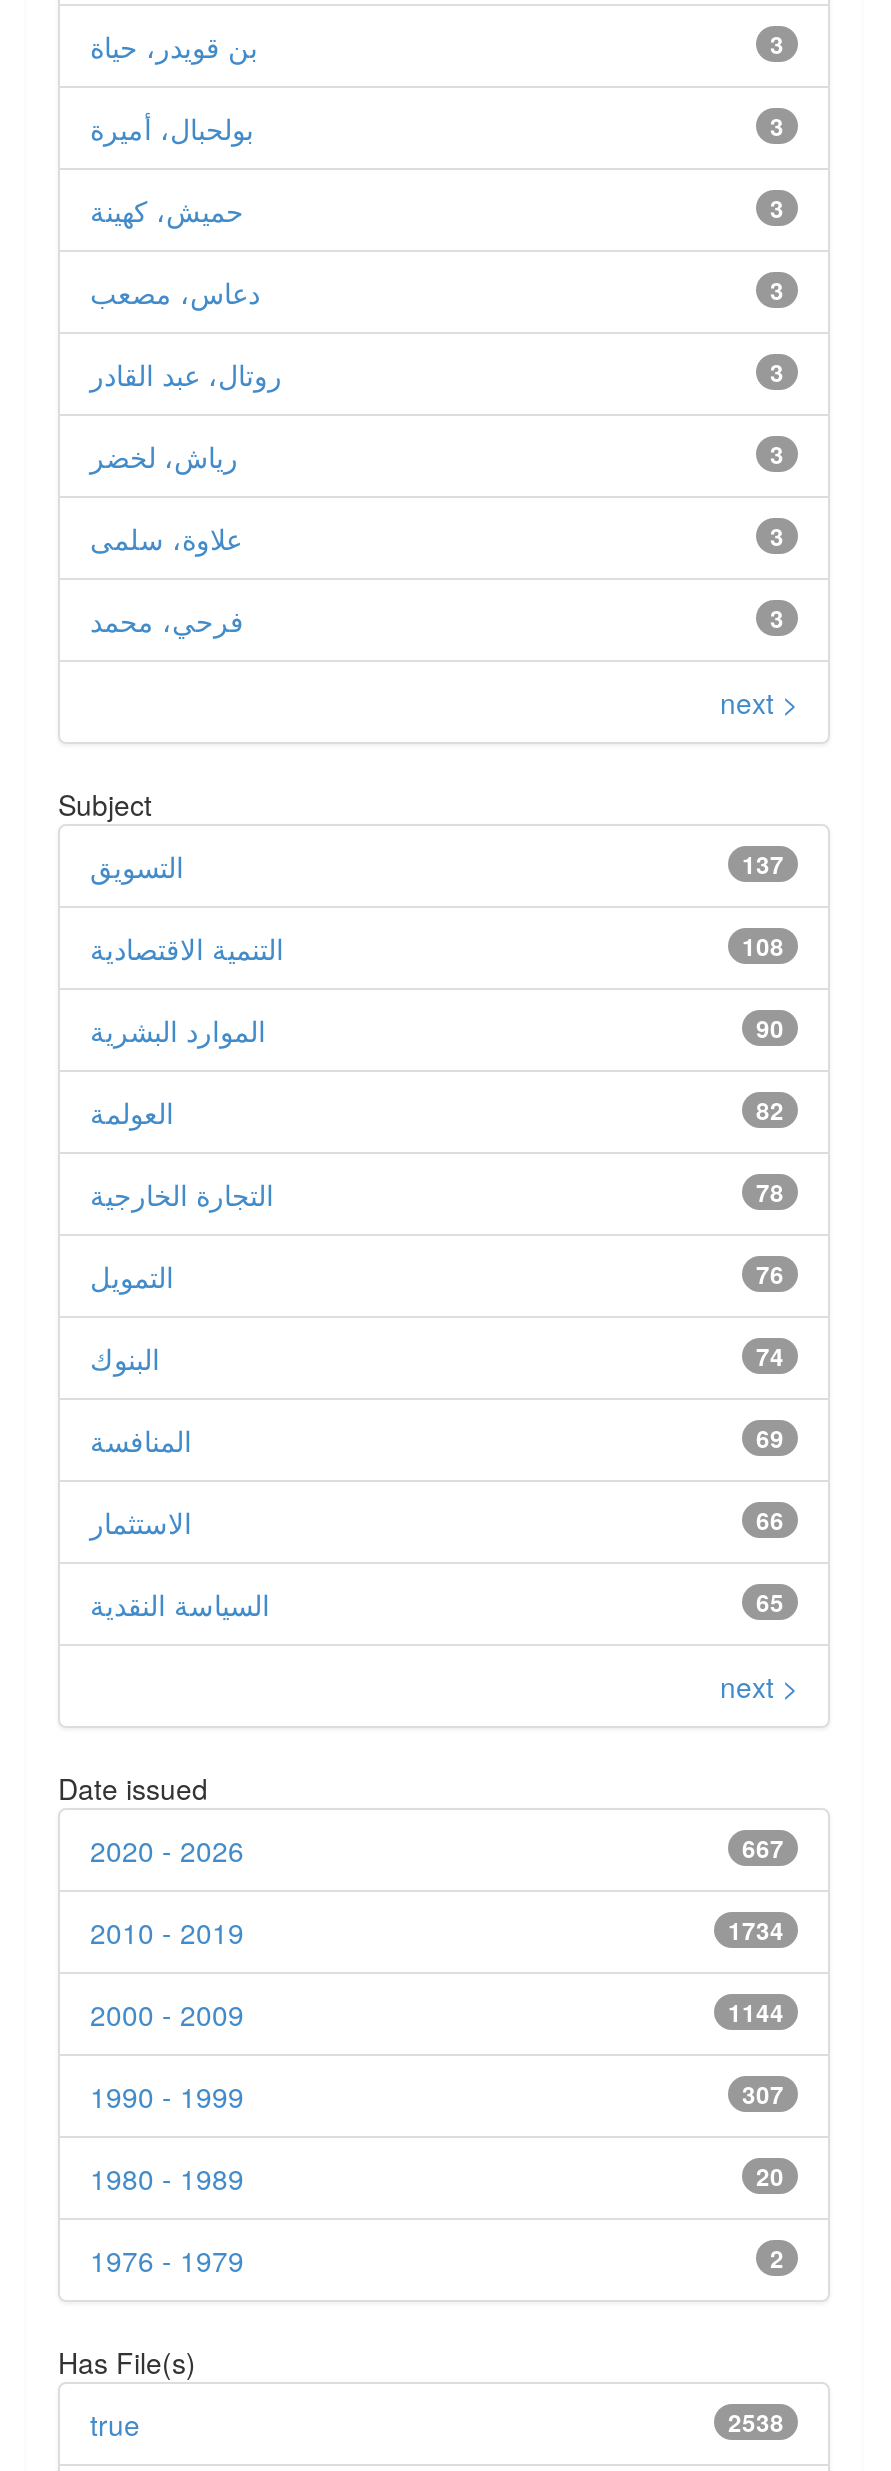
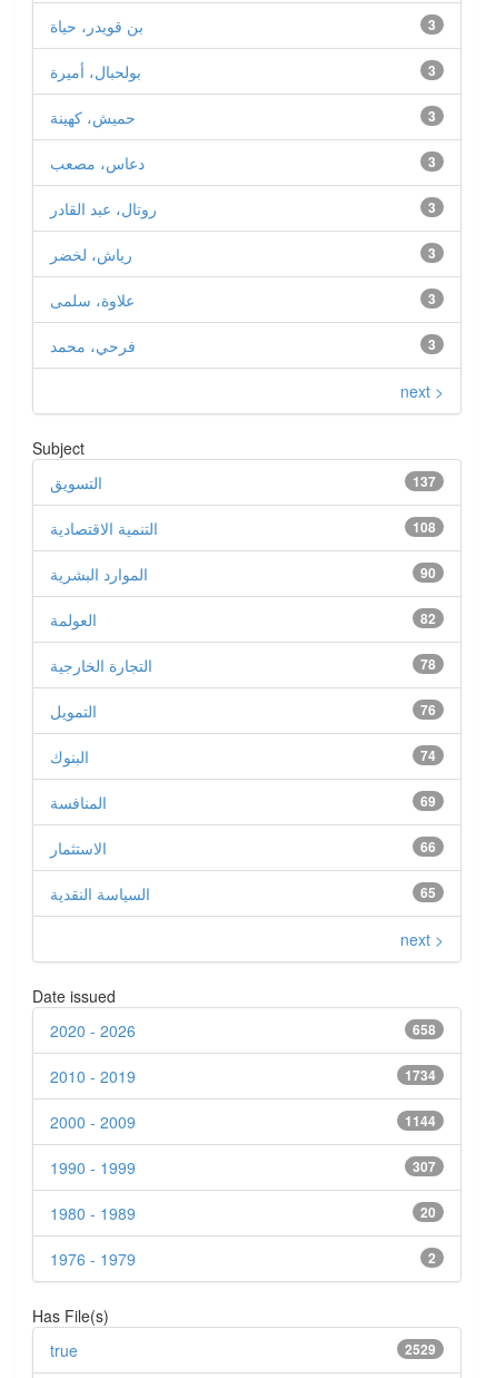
- 667
+ 658

- 2538
+ 2529
